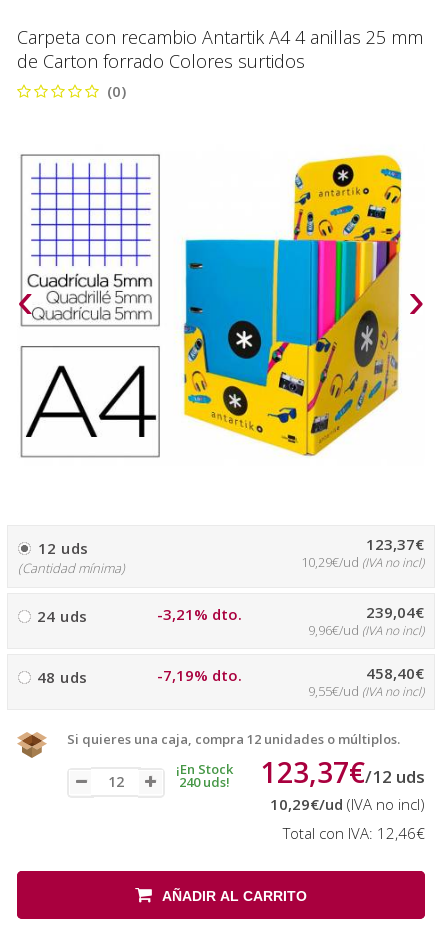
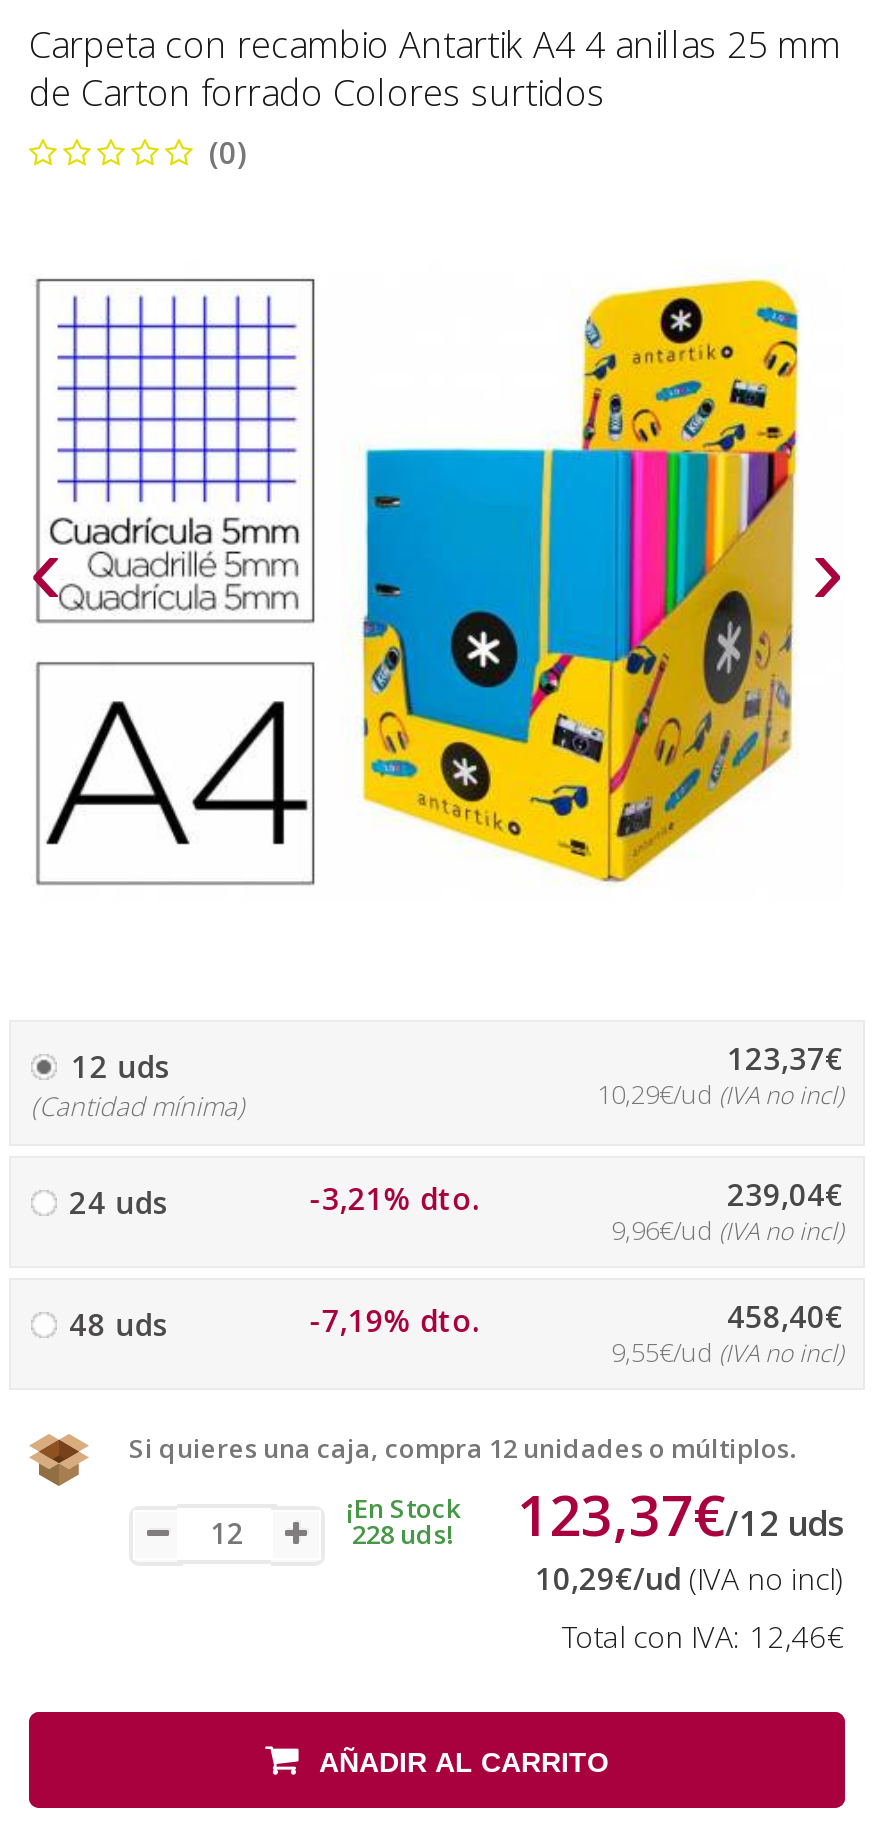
- ¡En Stock 240 uds! 123,37€/12 uds
+ ¡En Stock 228 uds! 123,37€/12 uds
